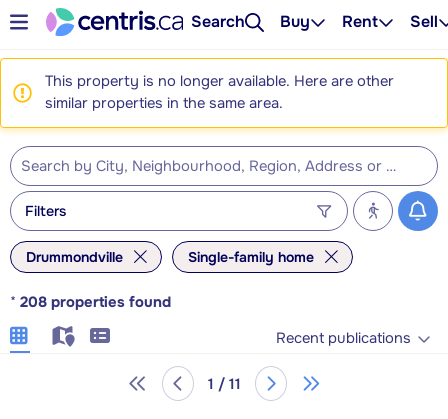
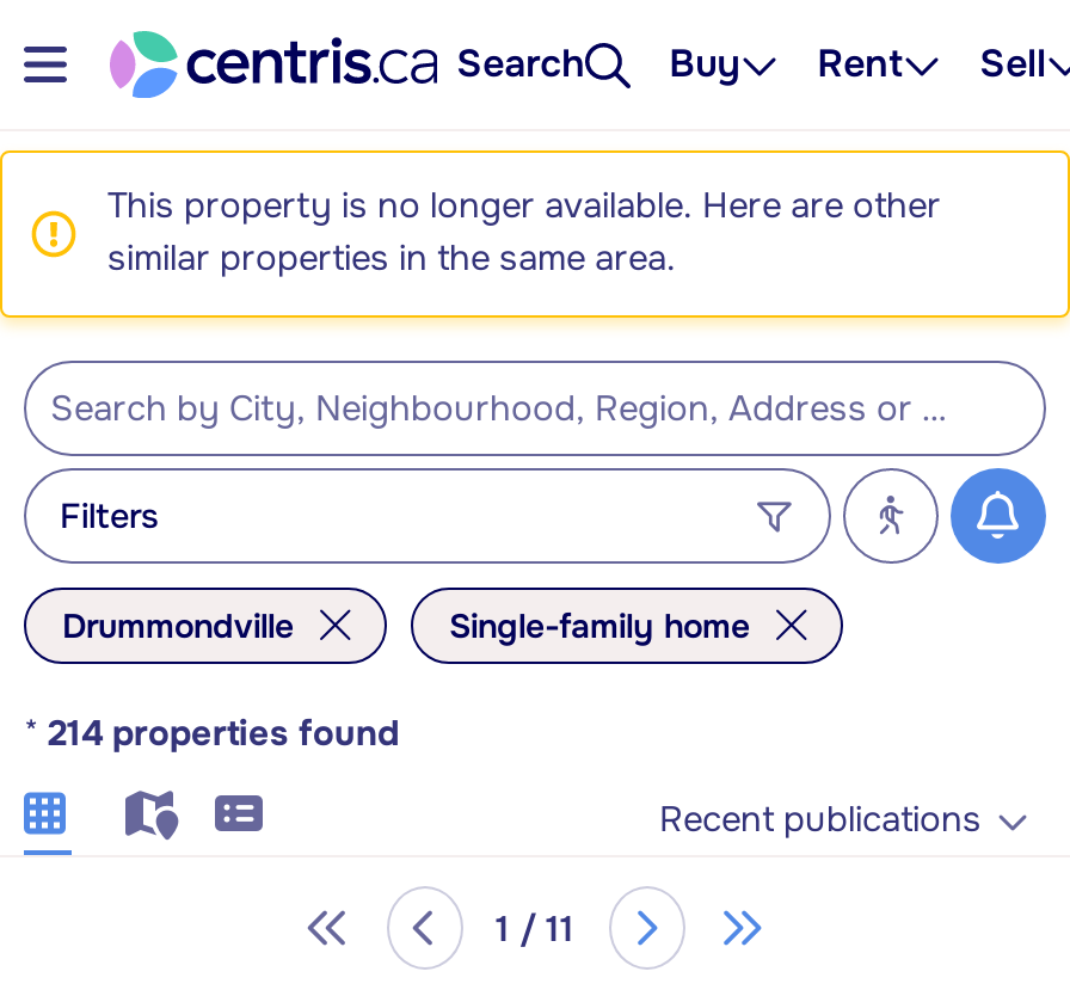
- * 208 properties found
+ * 214 properties found
